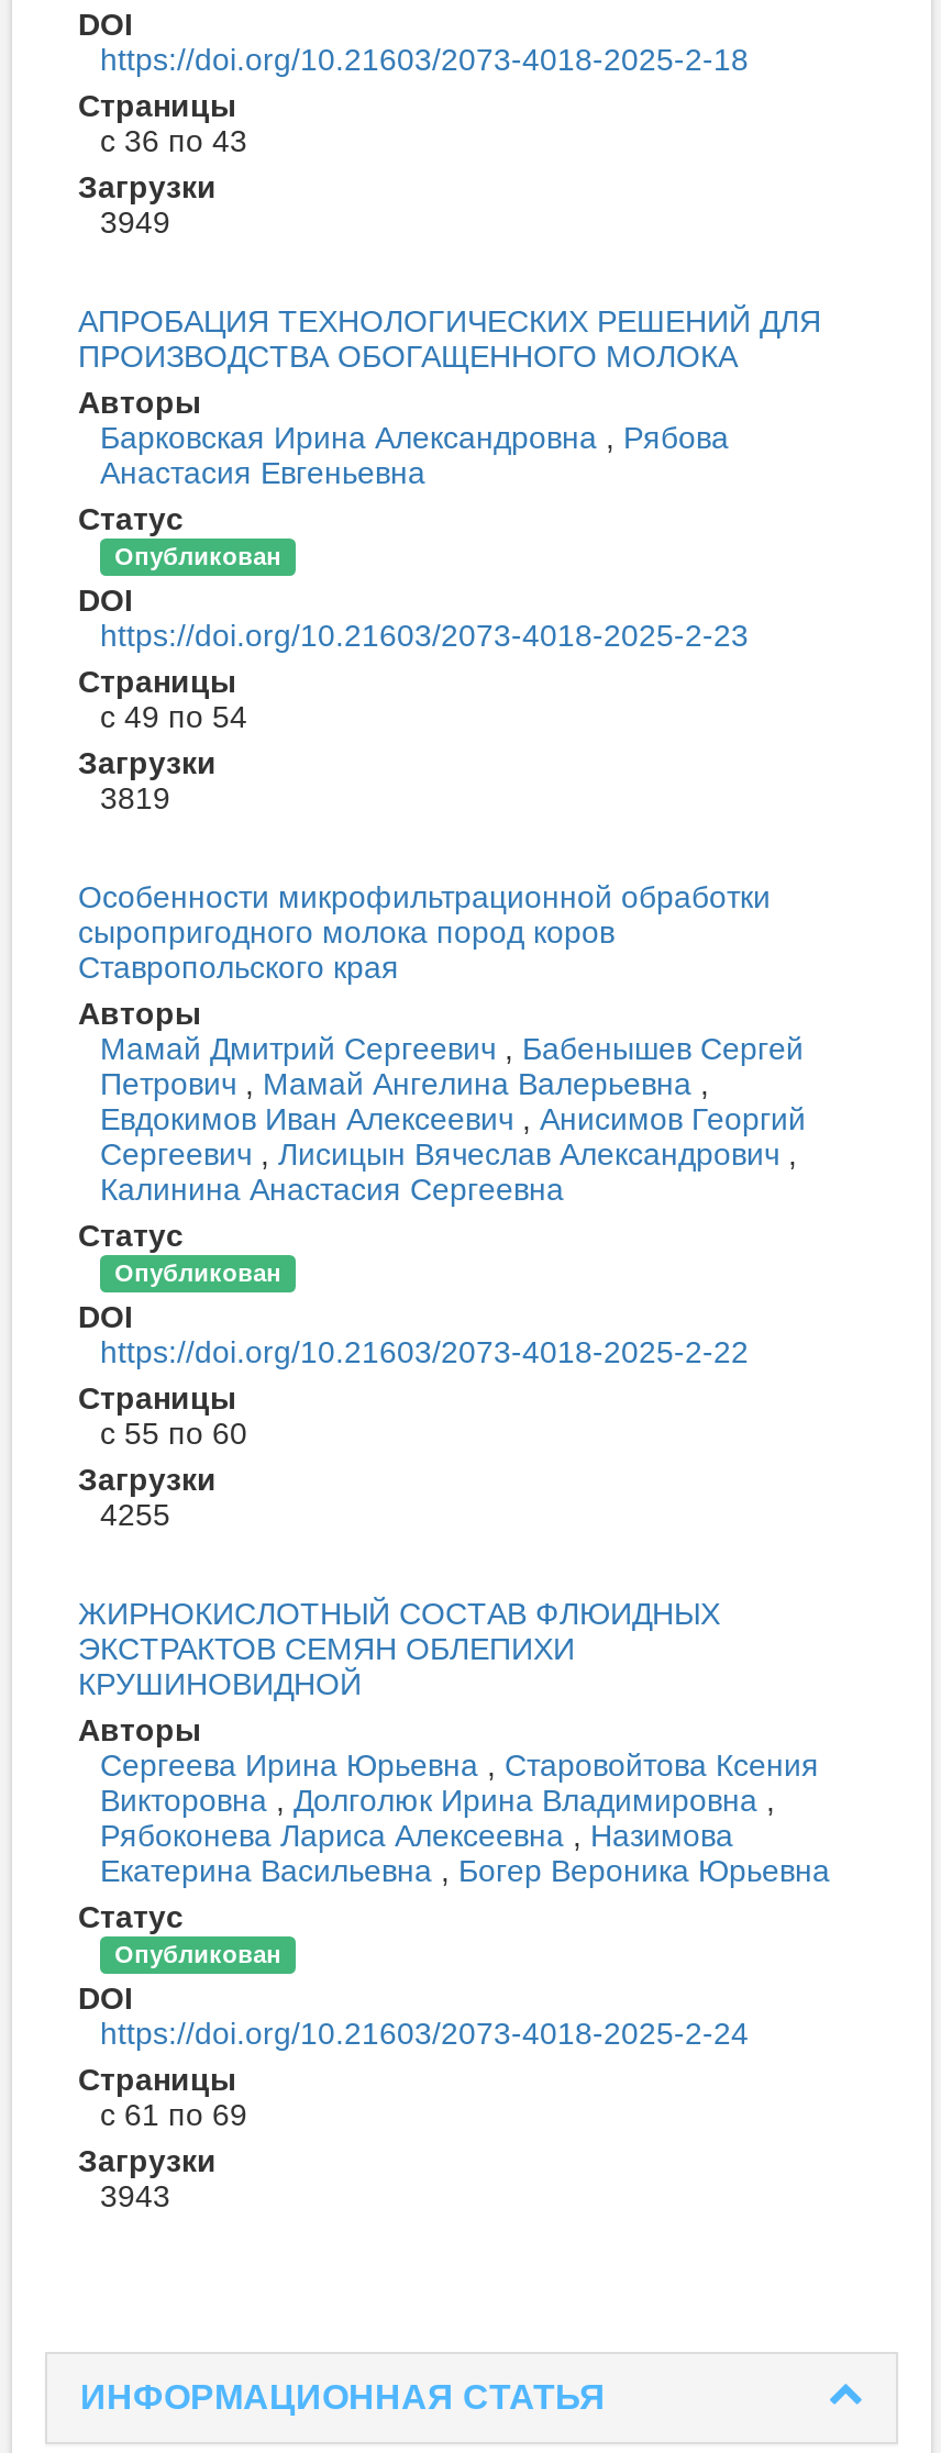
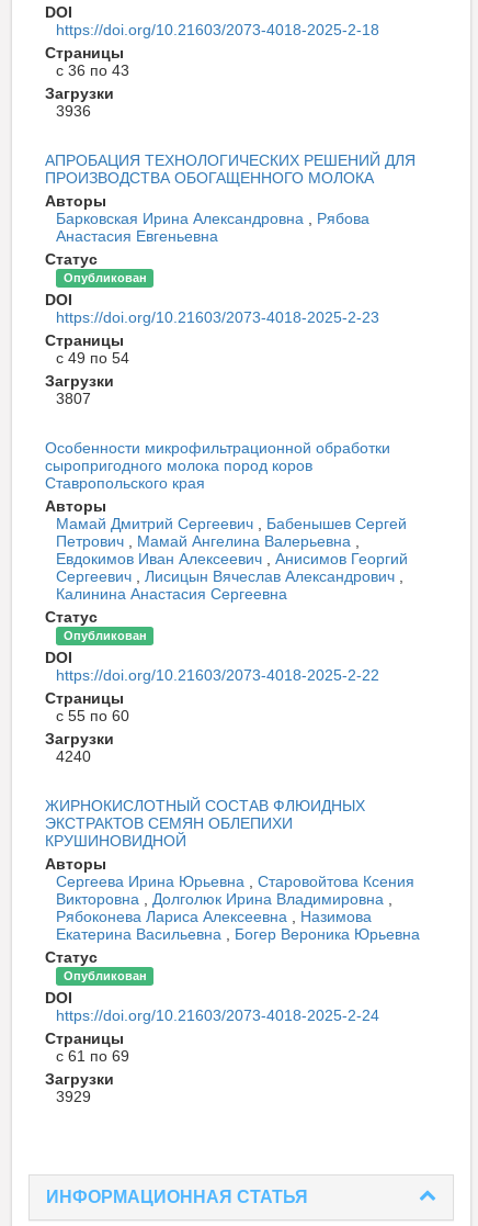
- 3949
+ 3936

- 3819
+ 3807

- 4255
+ 4240

- 3943
+ 3929
